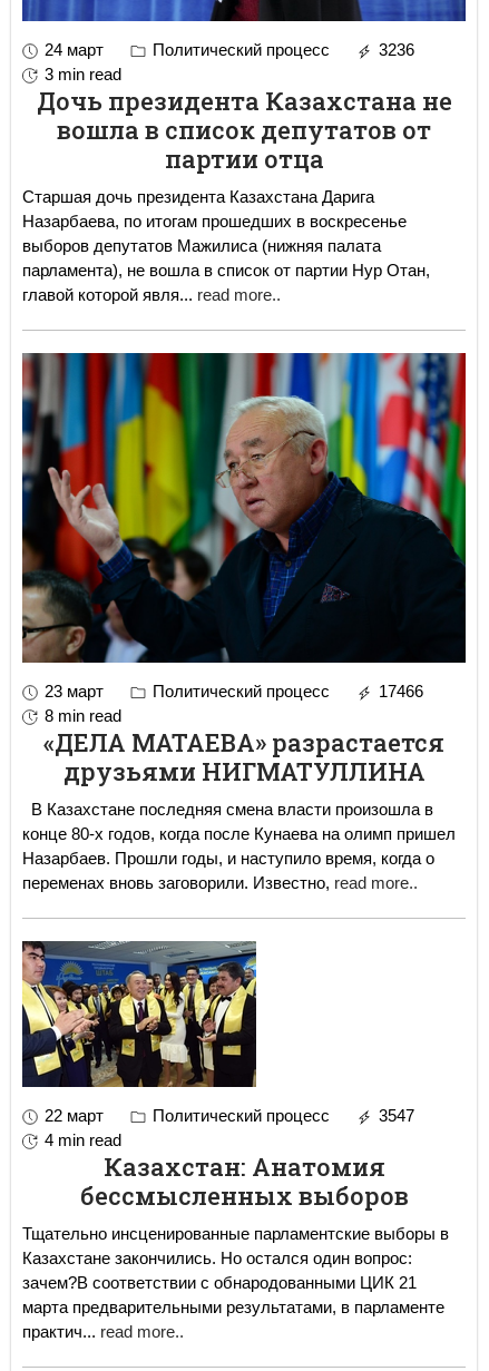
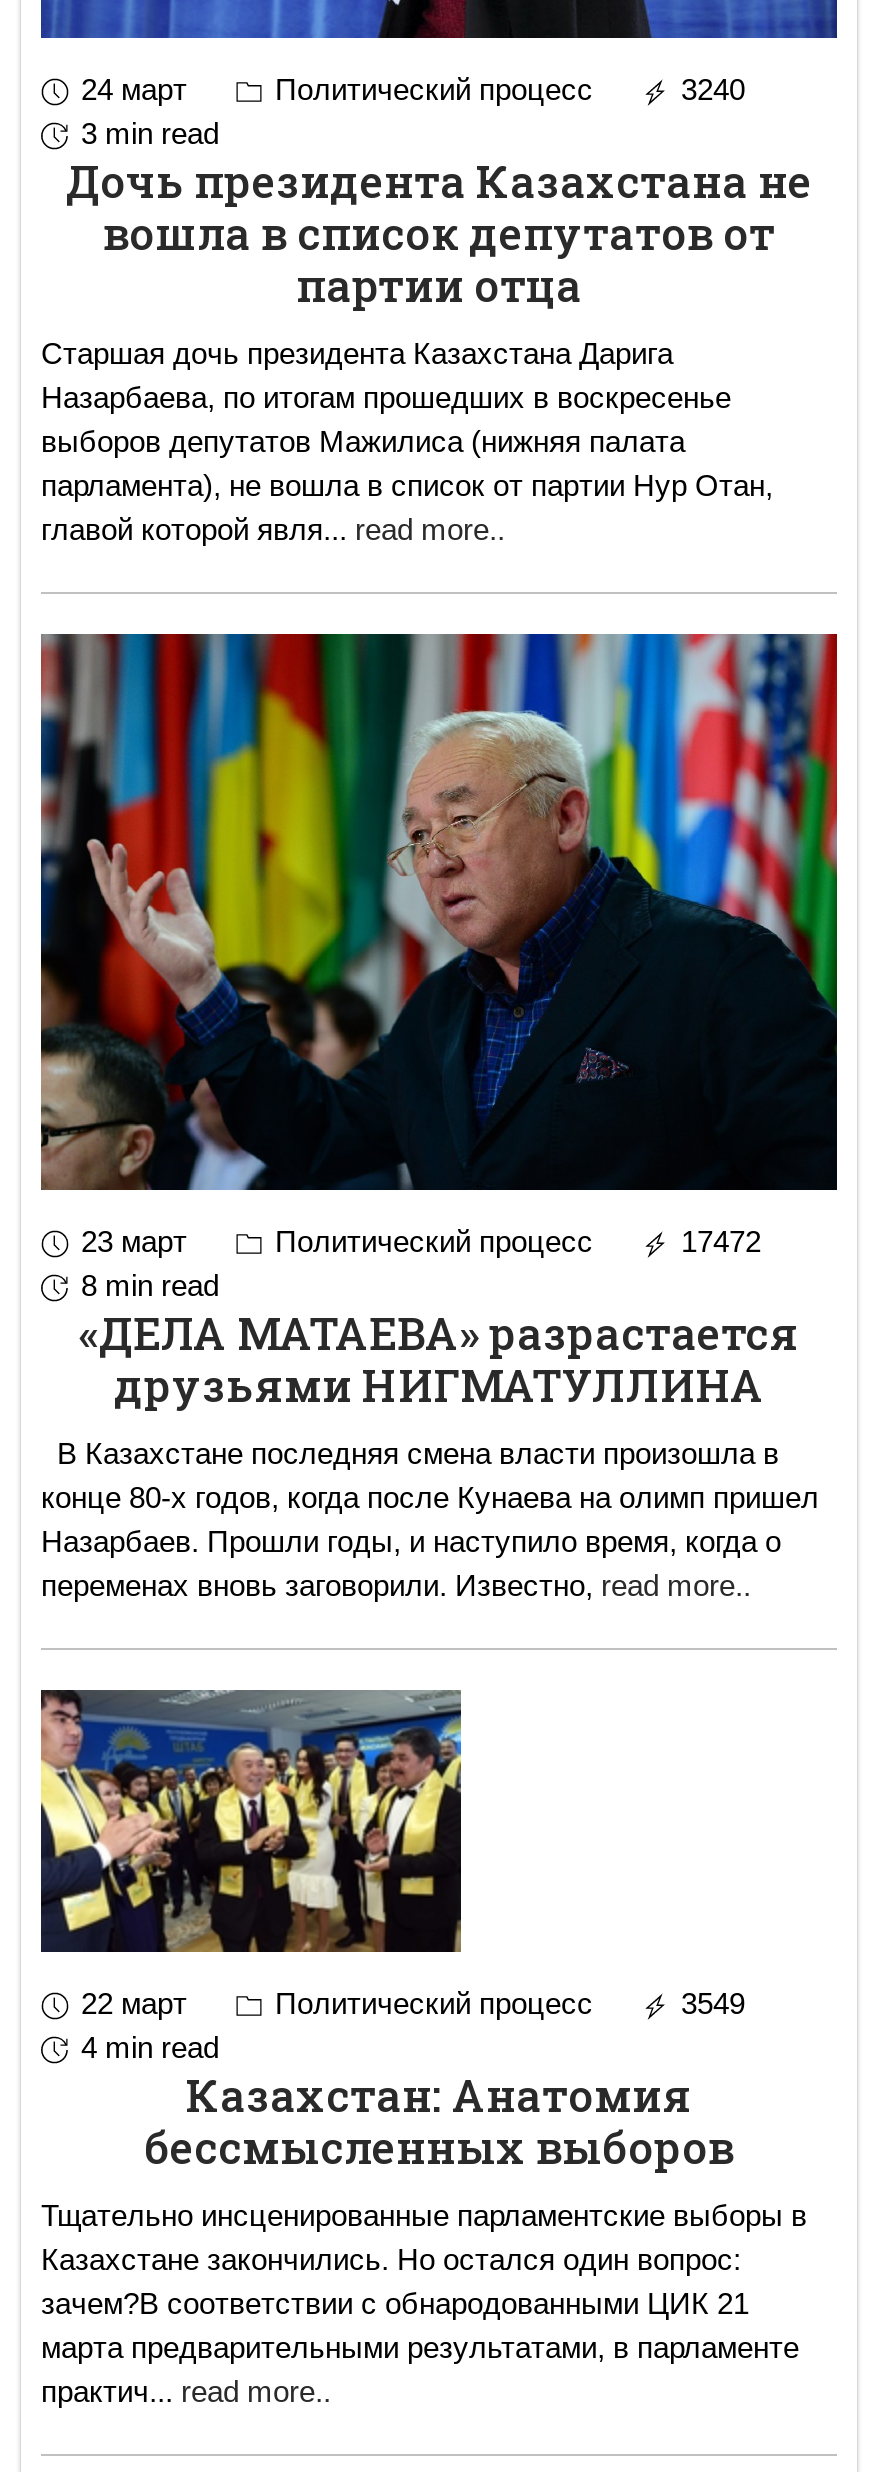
- 3236
+ 3240

- 17466
+ 17472

- 3547
+ 3549
